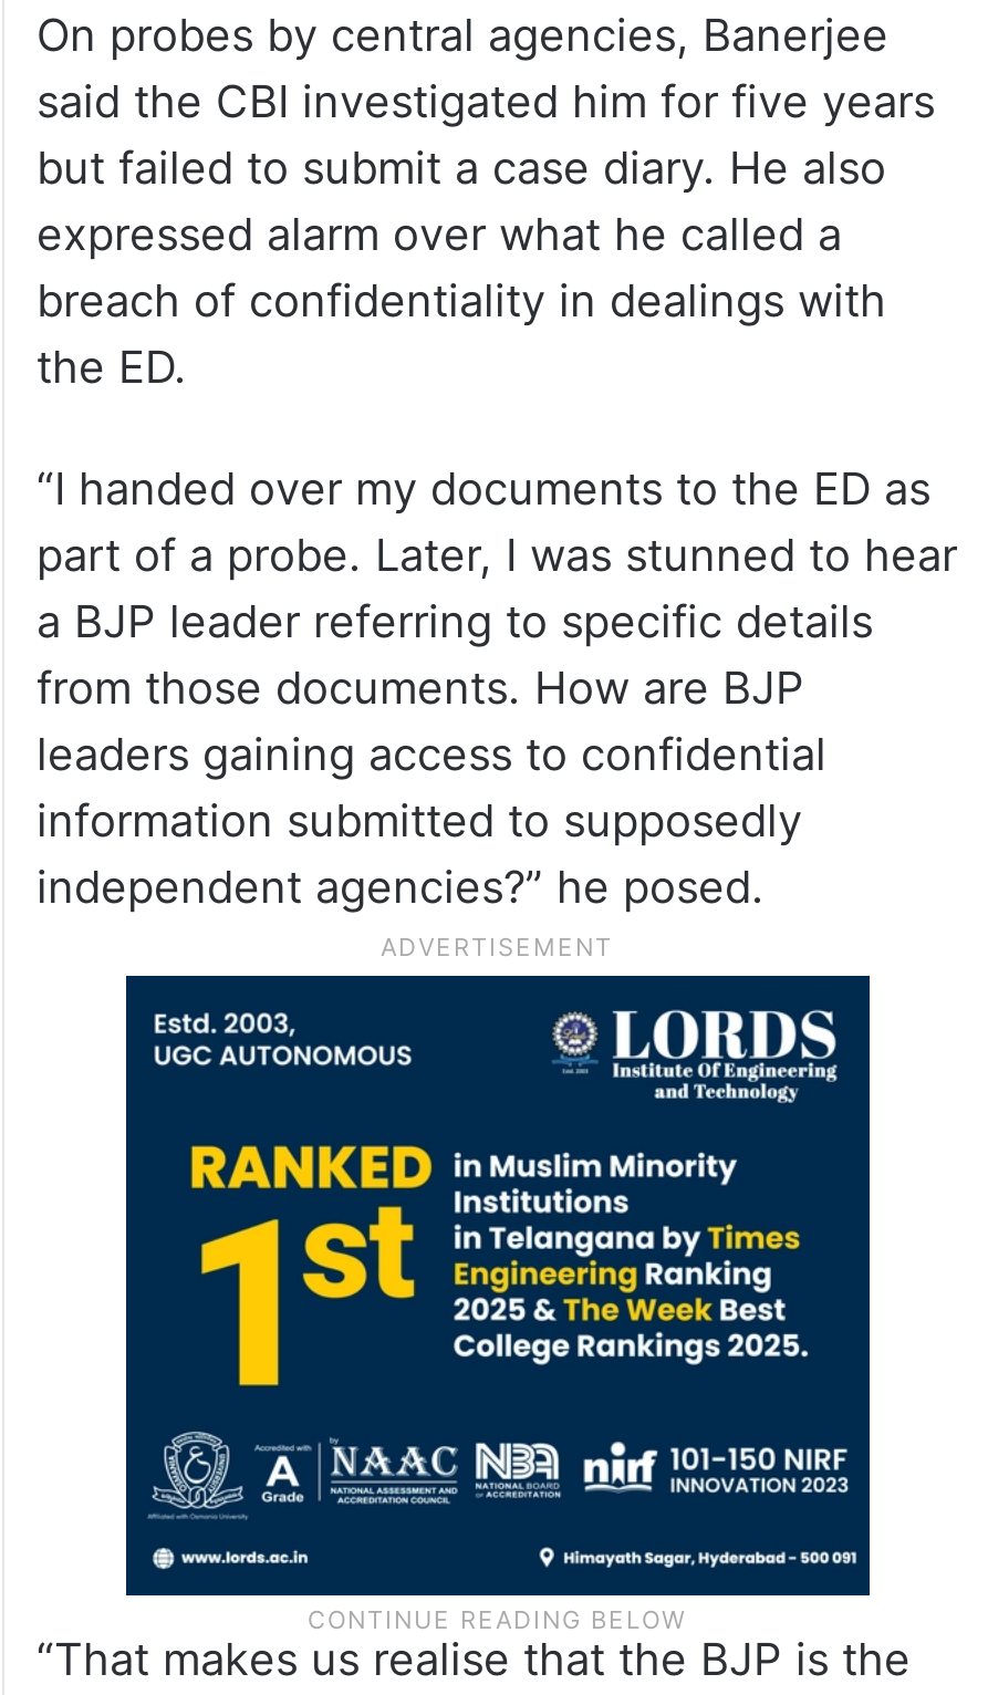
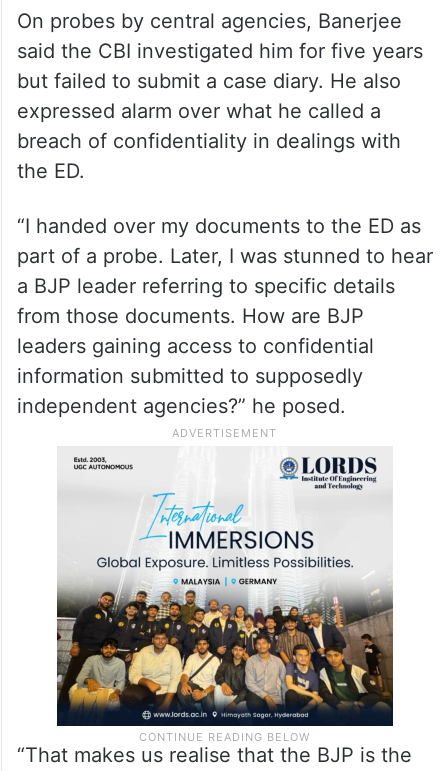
- [image]
+ [image]
